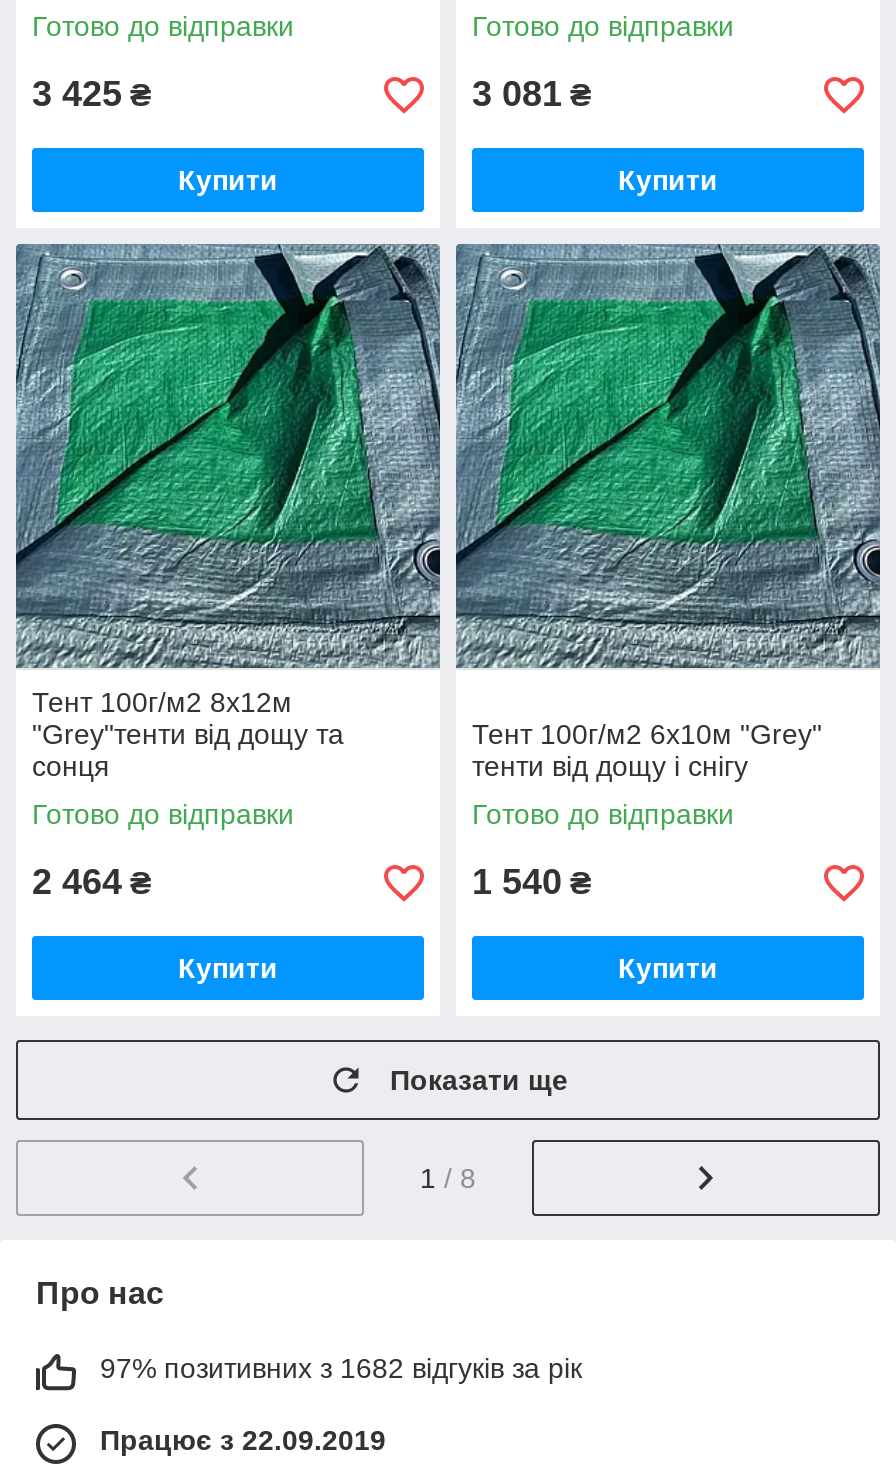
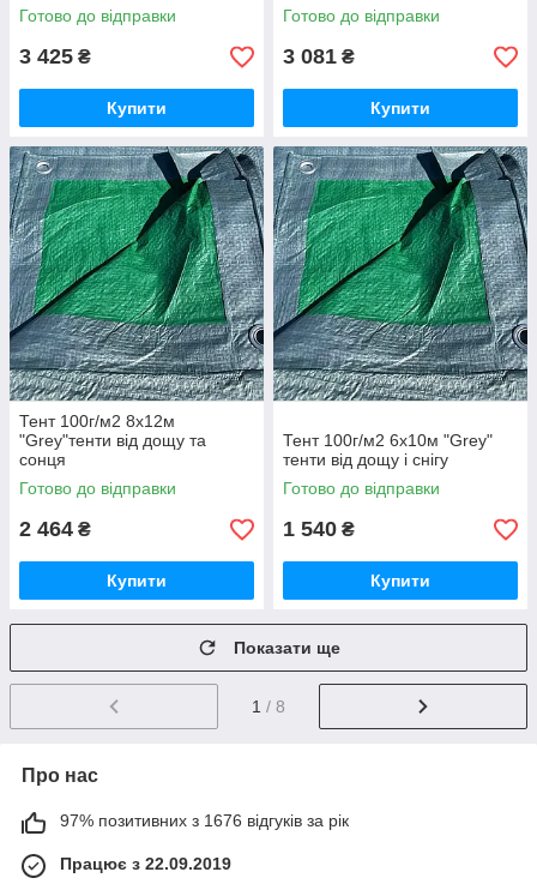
- 97% позитивних з 1682 відгуків за рік
+ 97% позитивних з 1676 відгуків за рік
